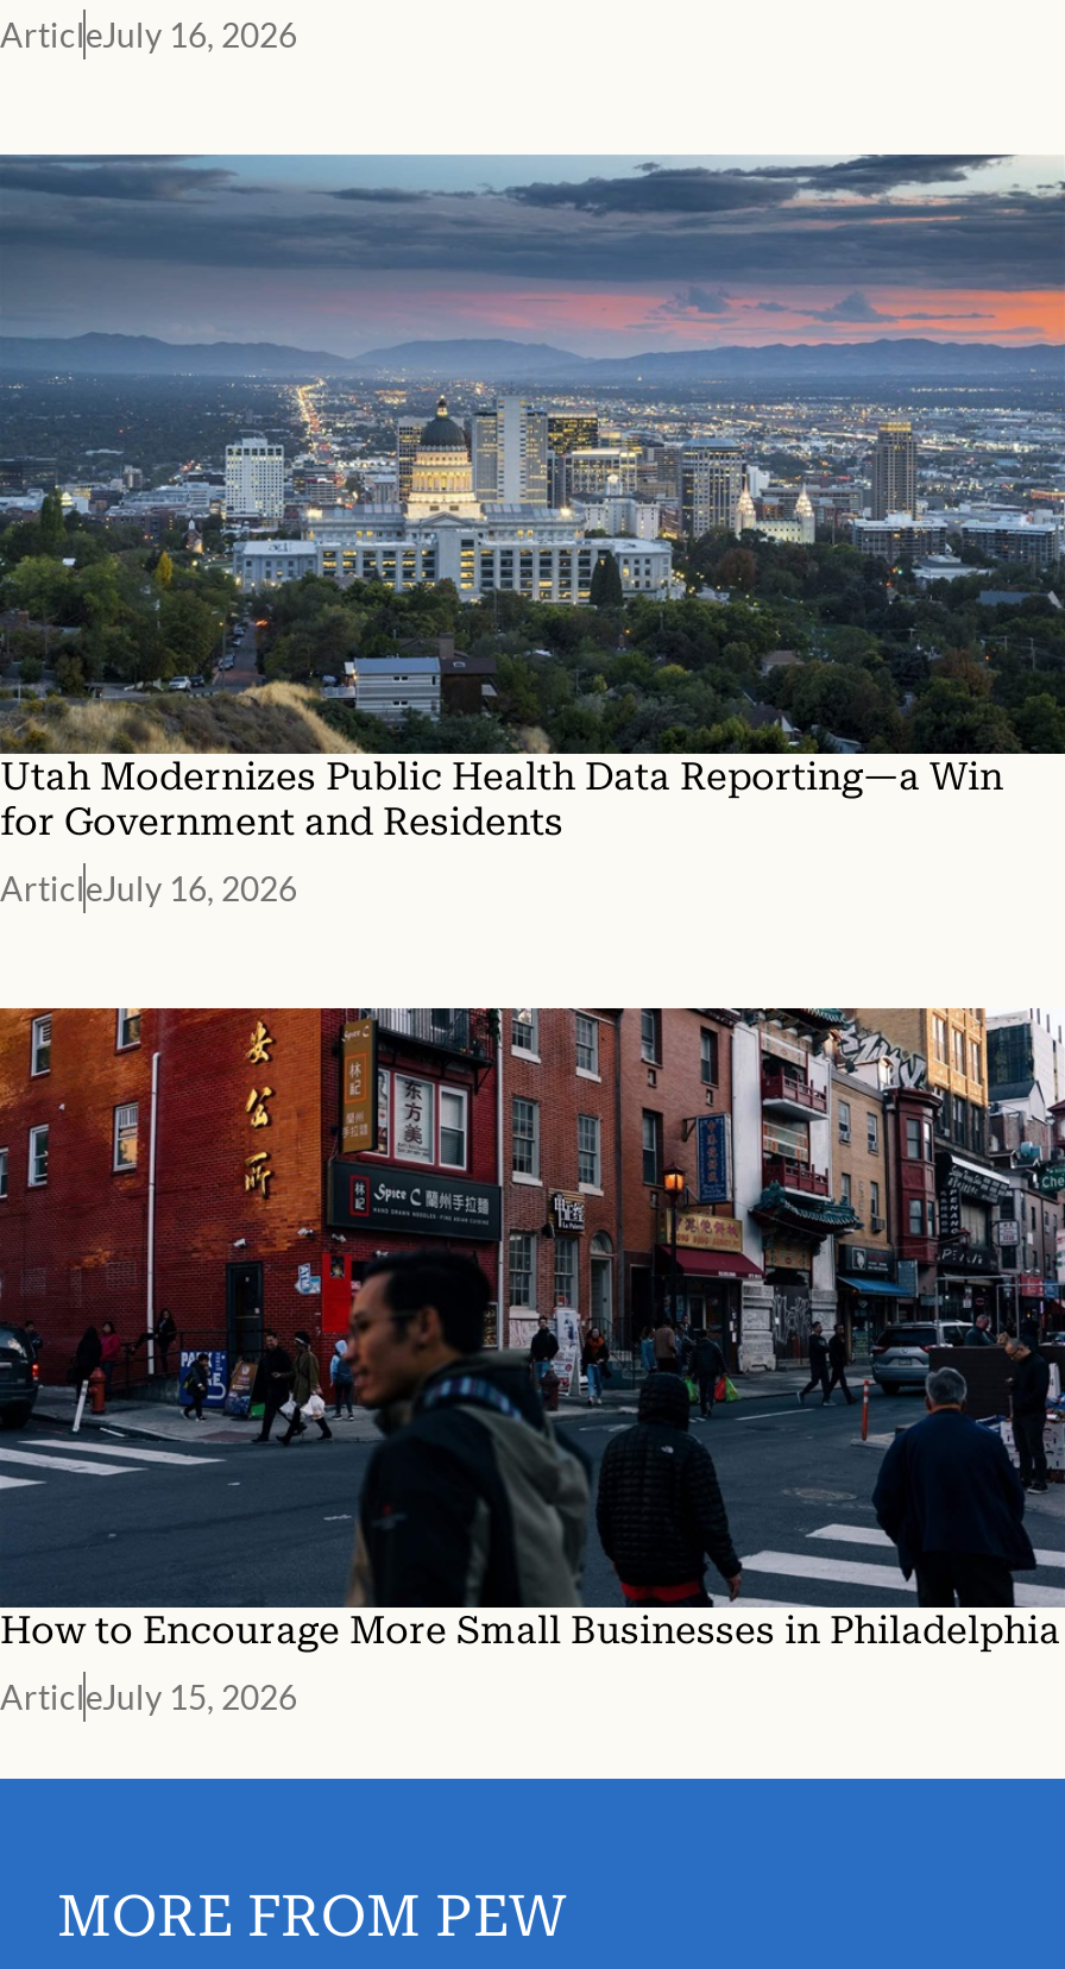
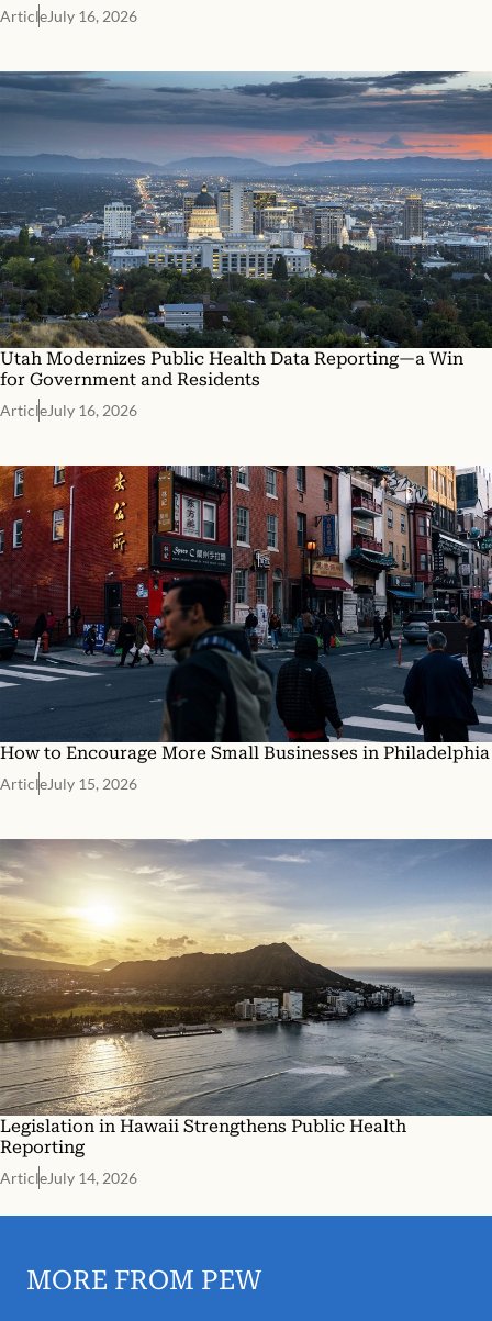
+ [image]
+ Legislation in Hawaii Strengthens Public Health
+ Reporting
+ Article July 14, 2026
